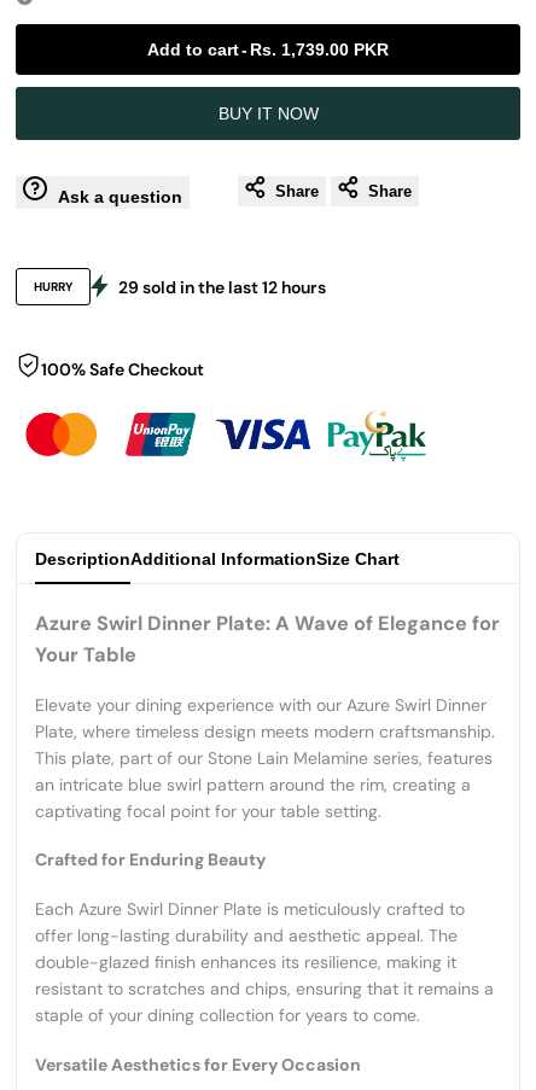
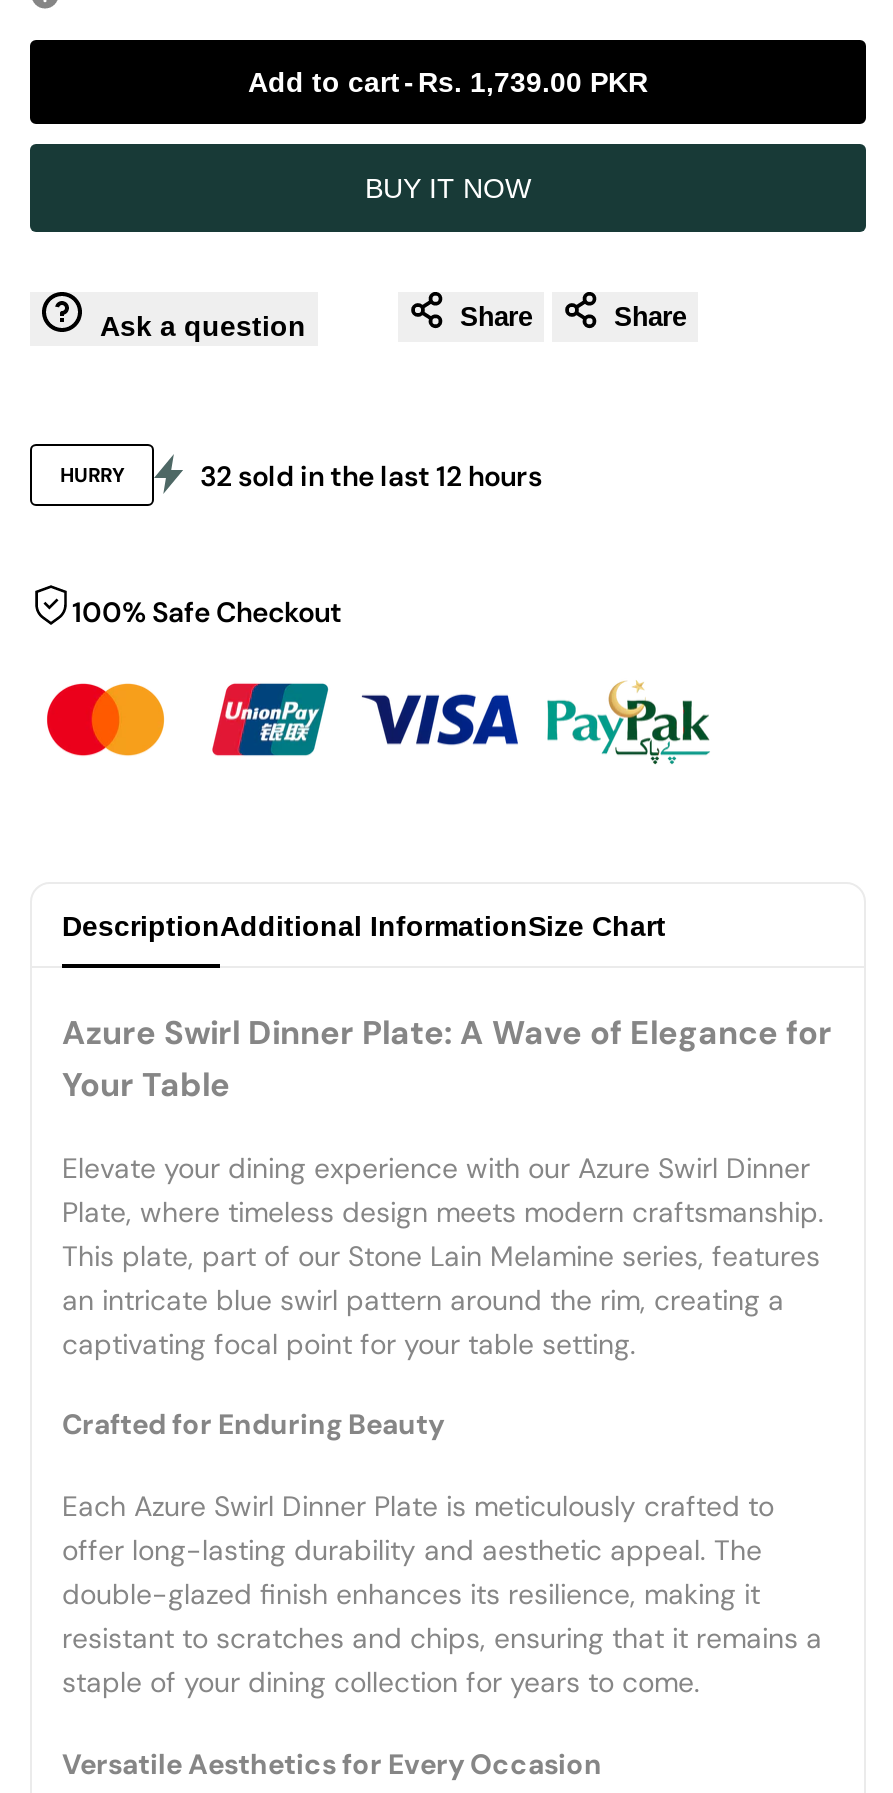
- 29 sold in the last 12 hours
+ 32 sold in the last 12 hours
